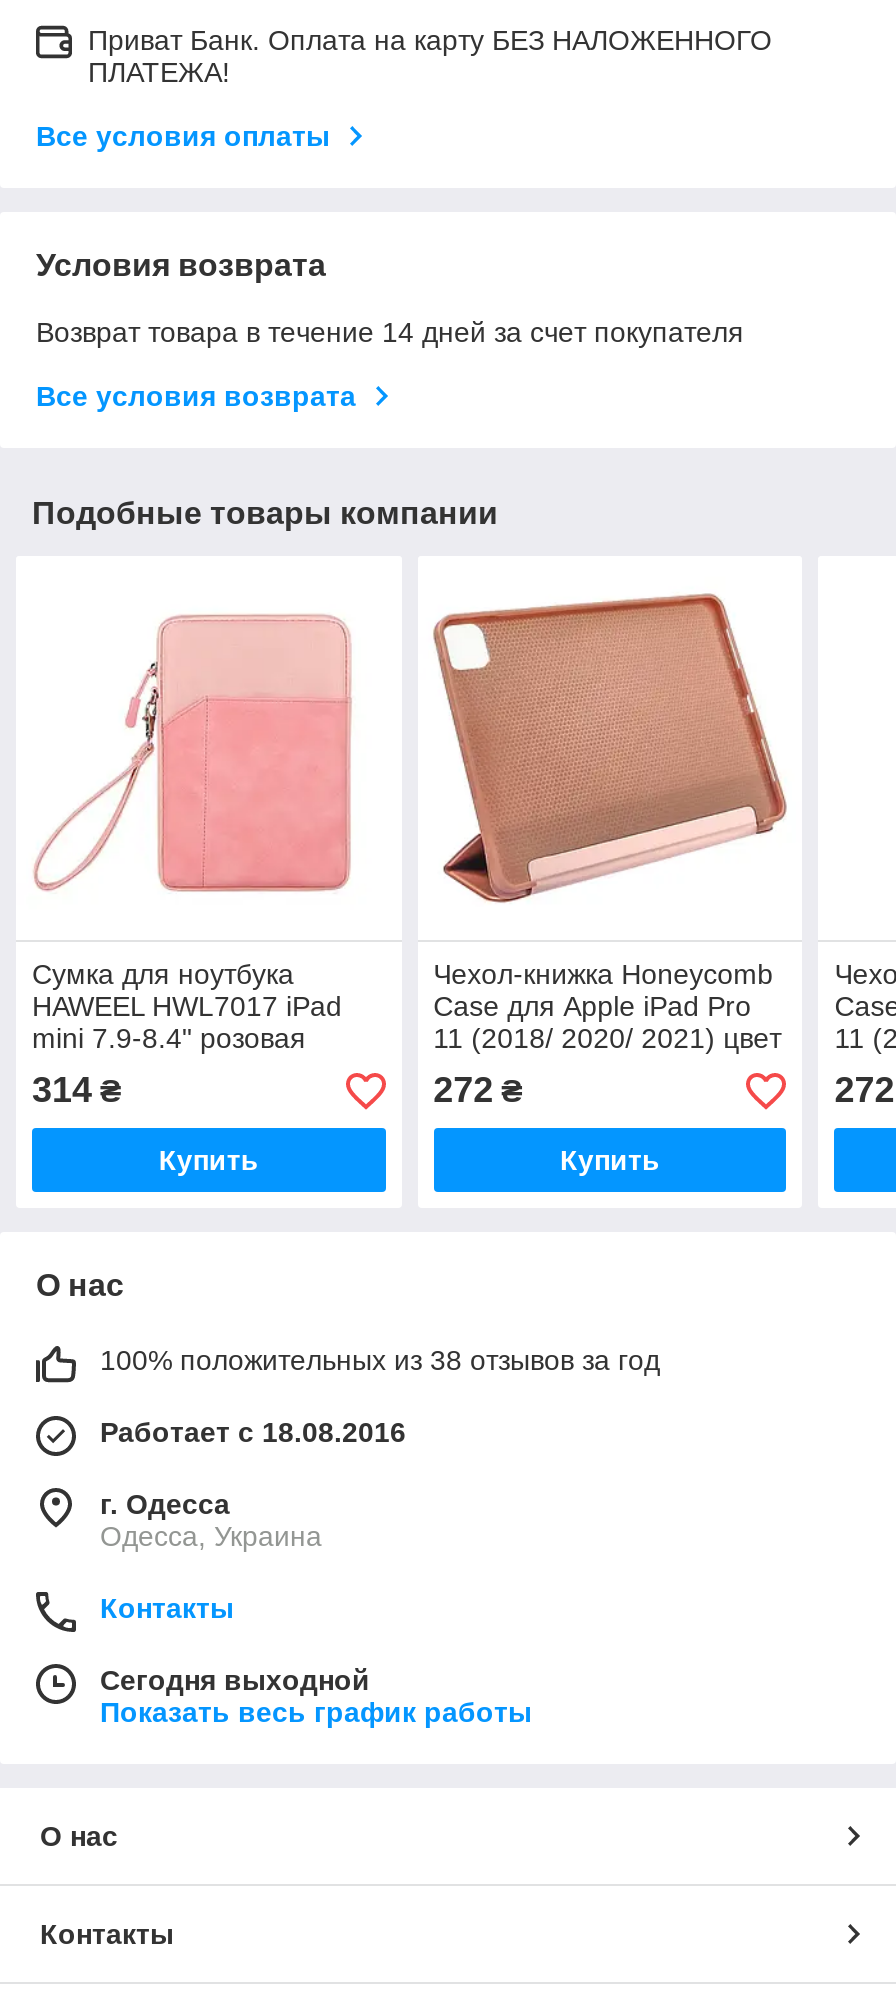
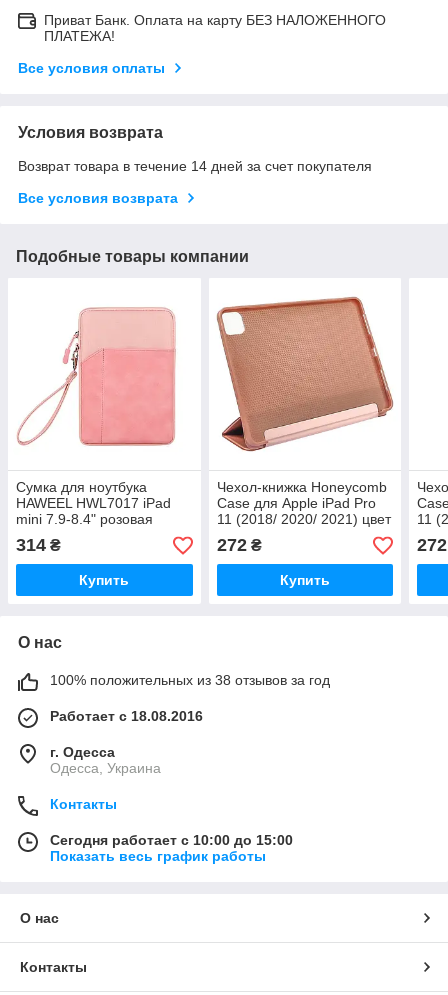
- Сегодня выходной
+ Сегодня работает с 10:00 до 15:00
